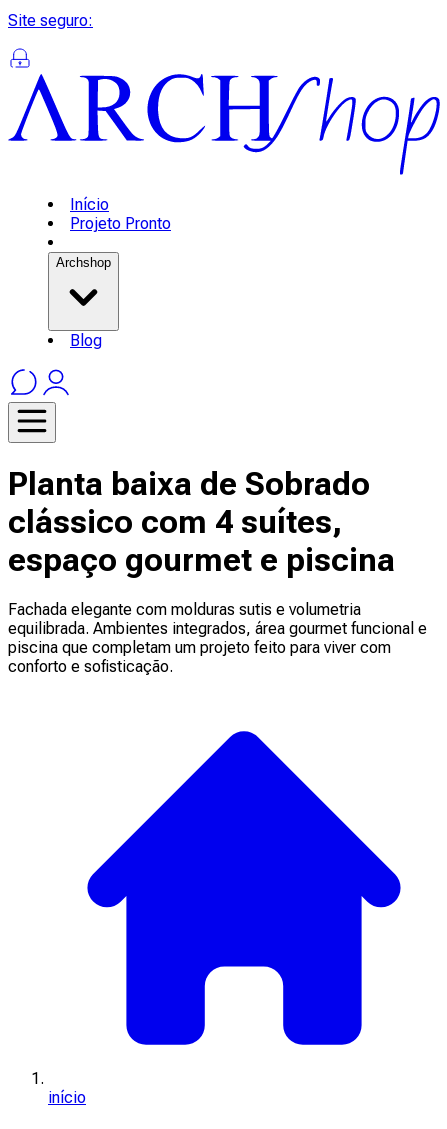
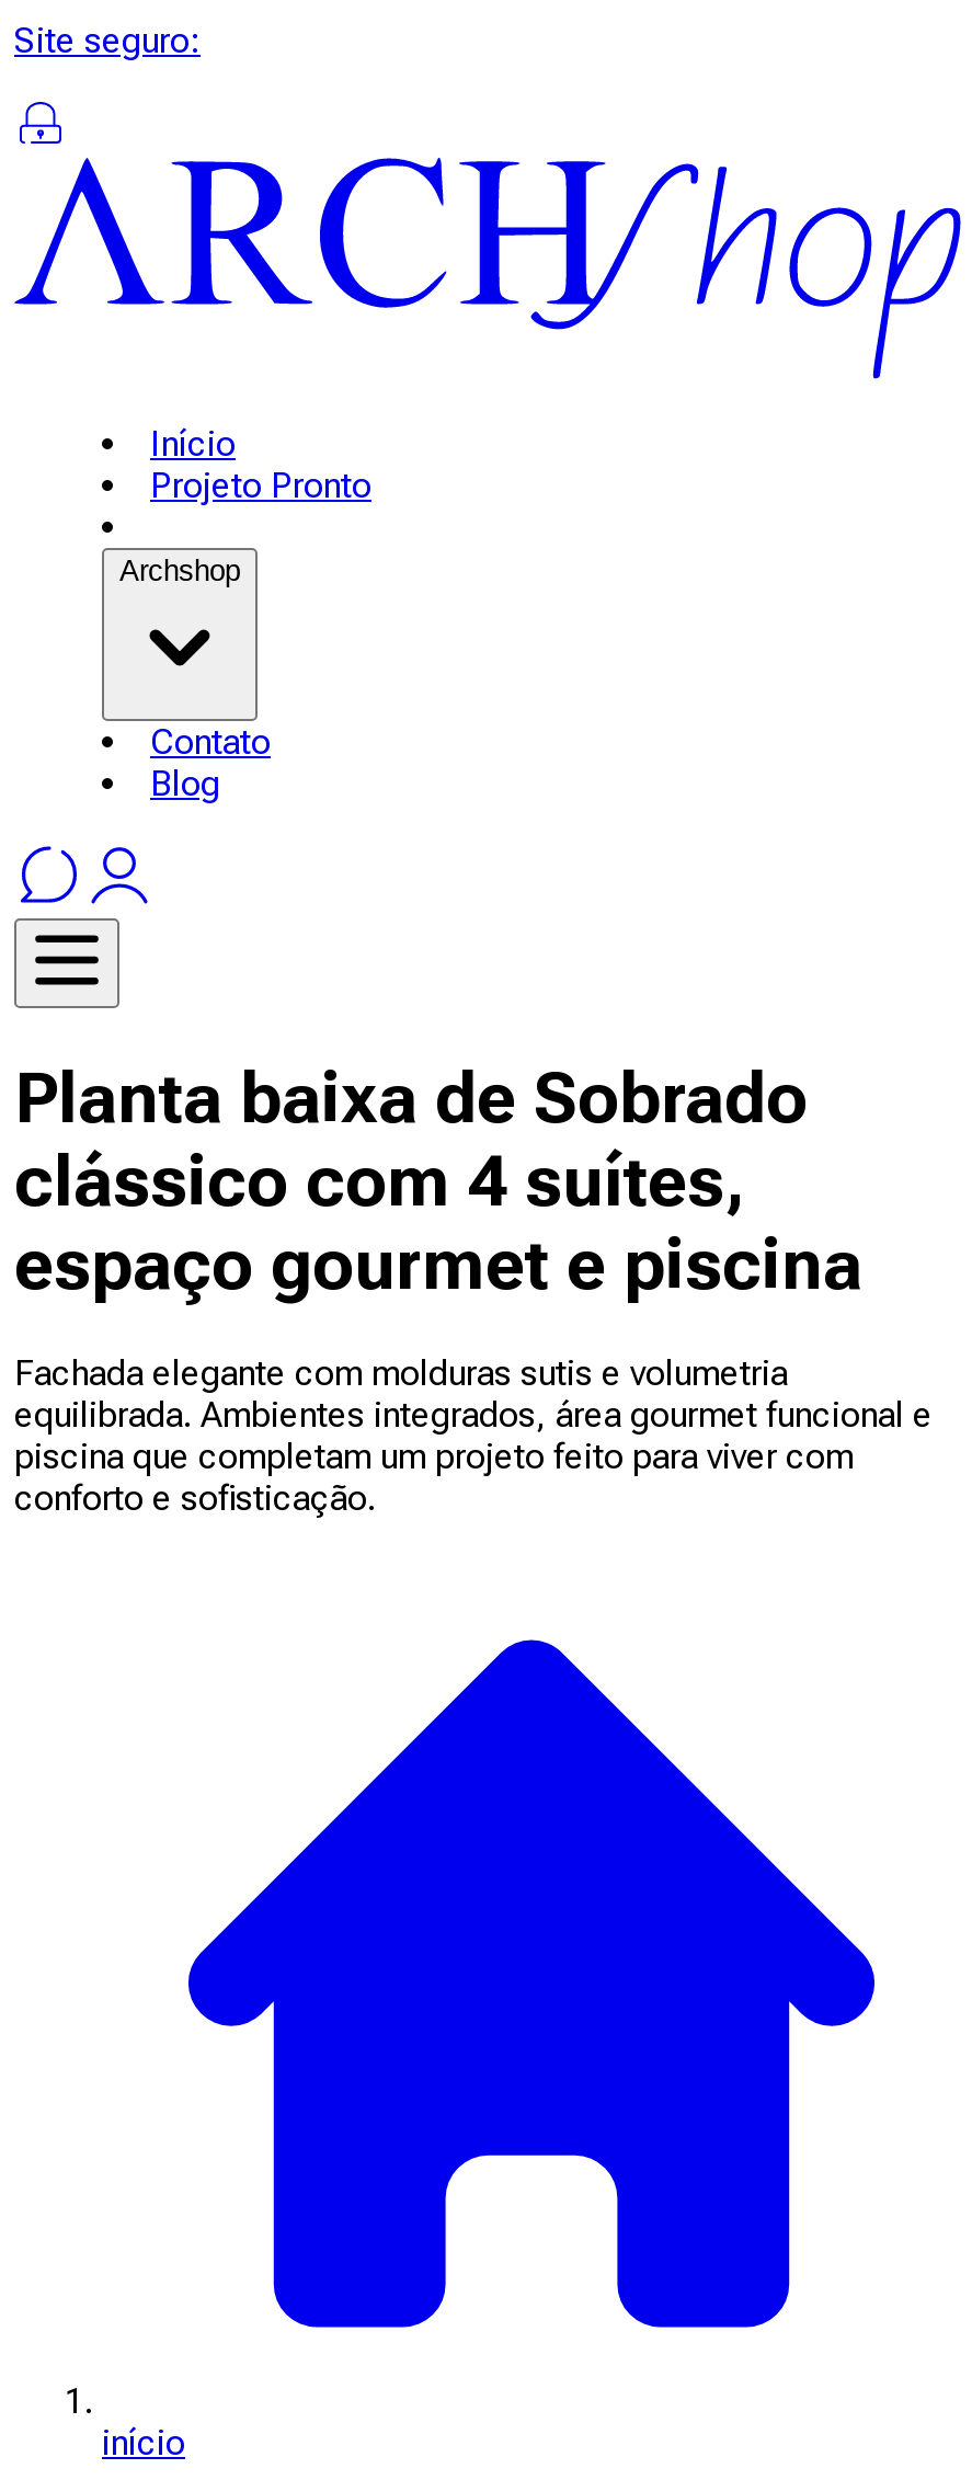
+ Contato
